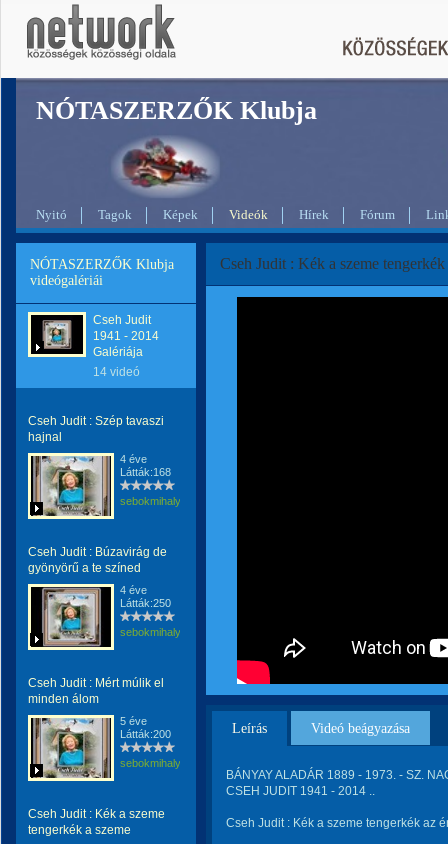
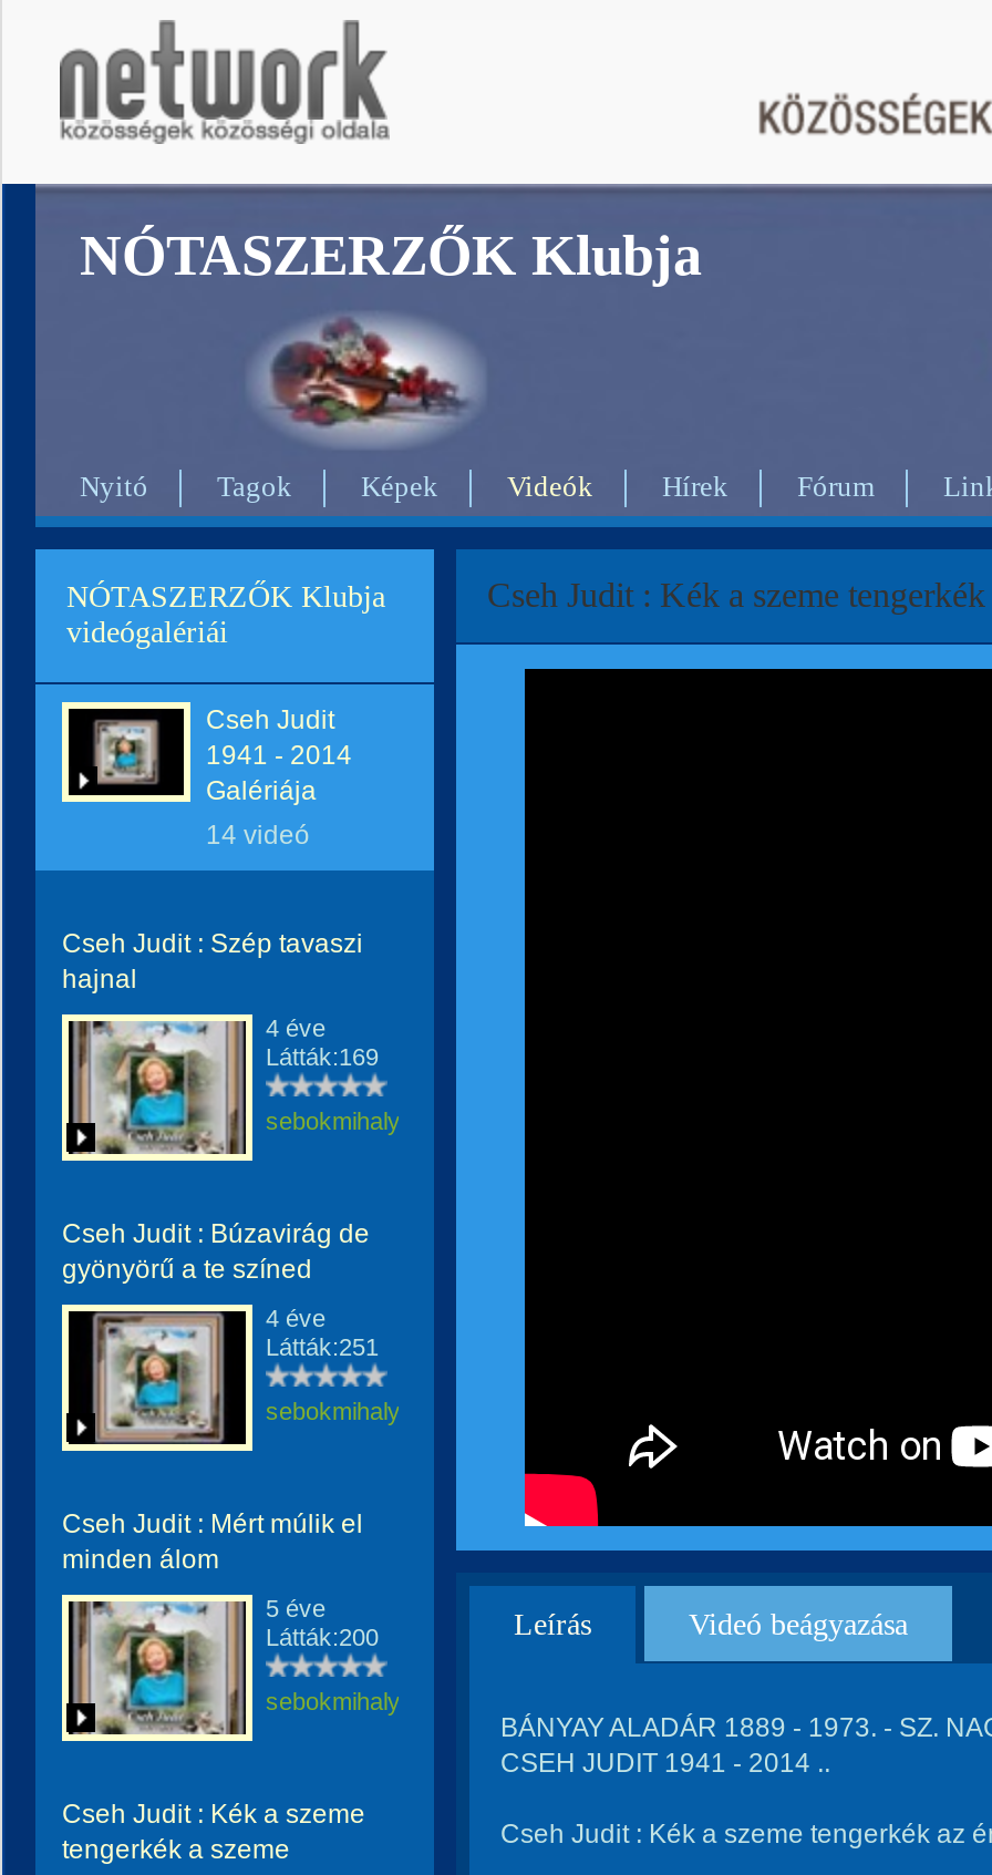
- Látták:168
+ Látták:169

- Látták:250
+ Látták:251
